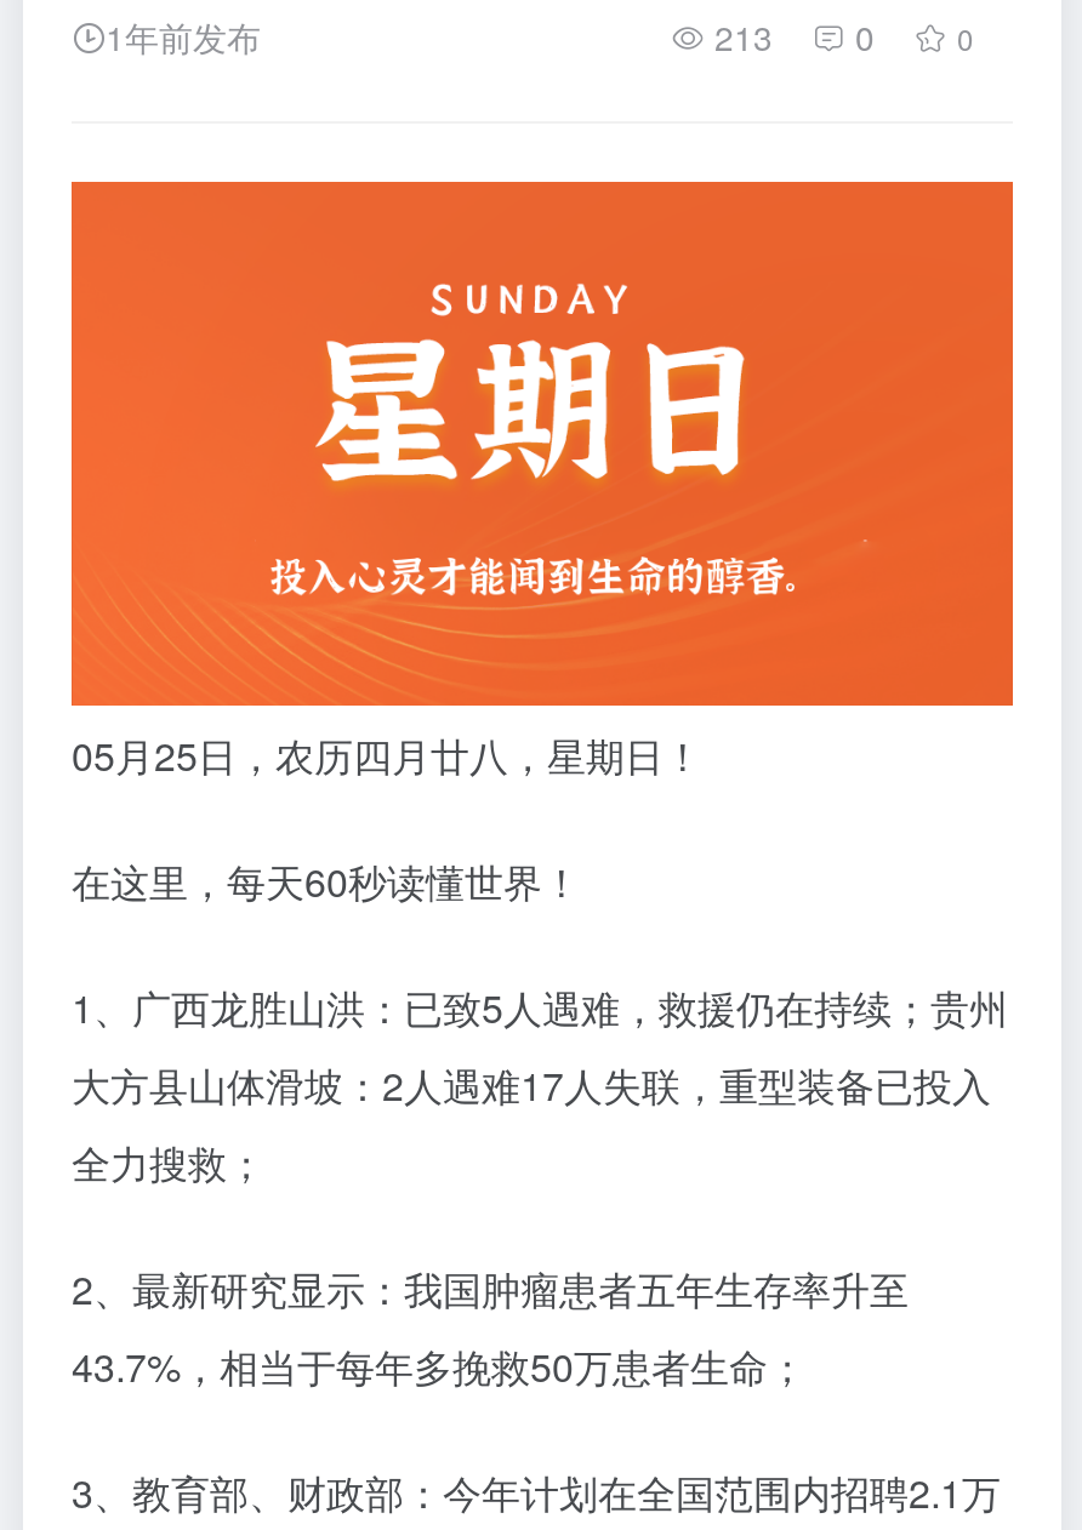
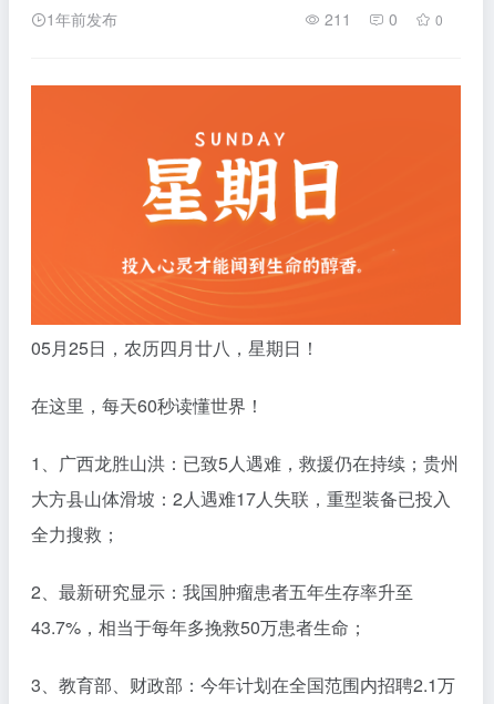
- 213 0 0
+ 211 0 0
